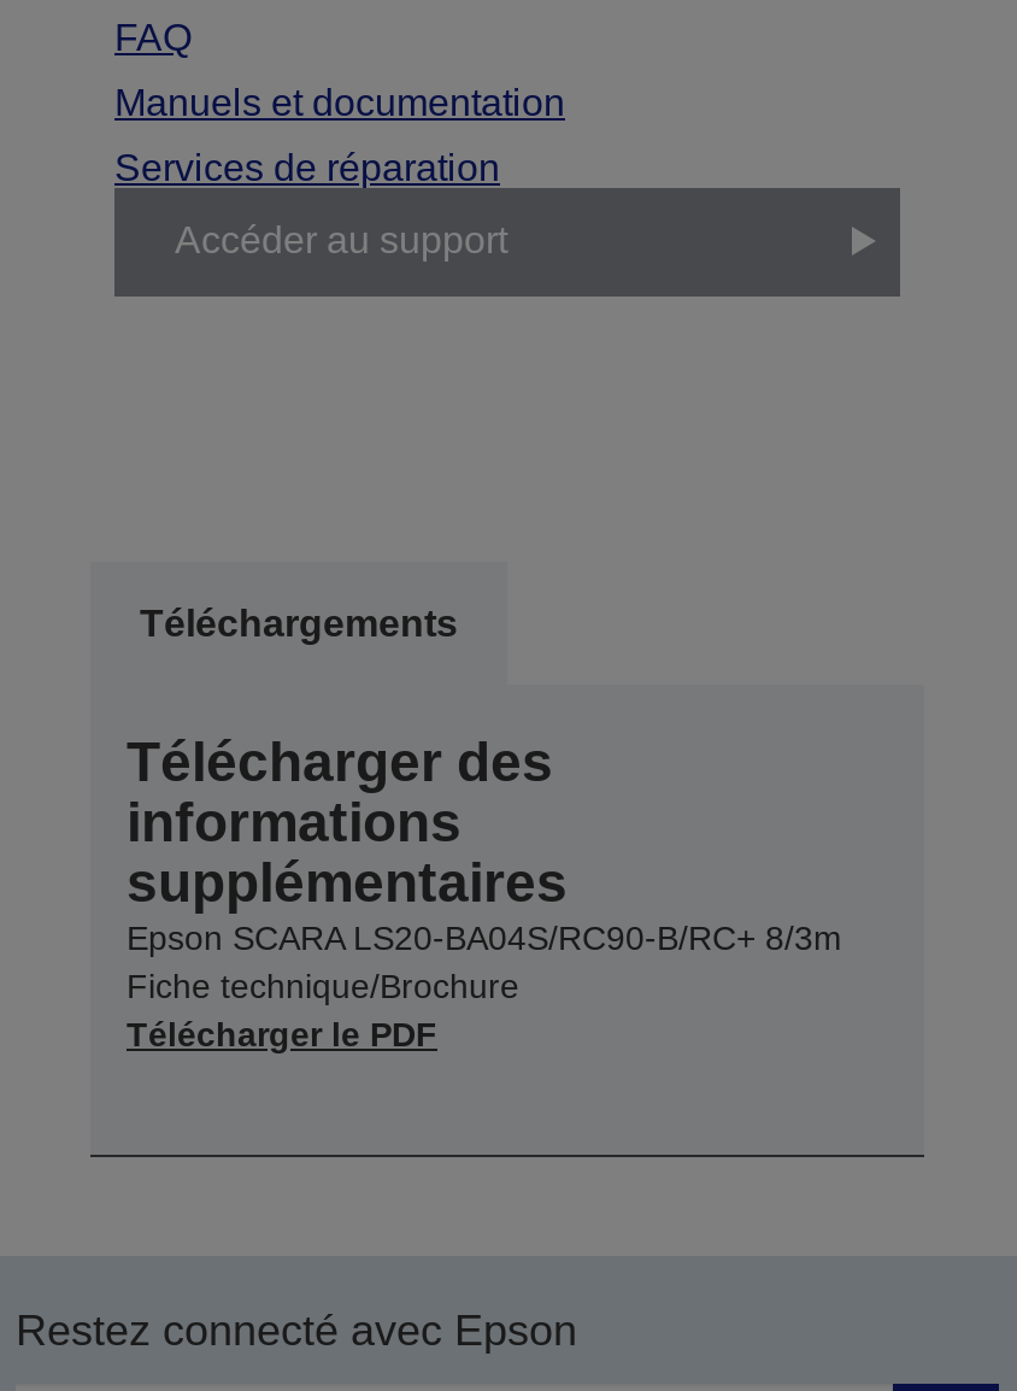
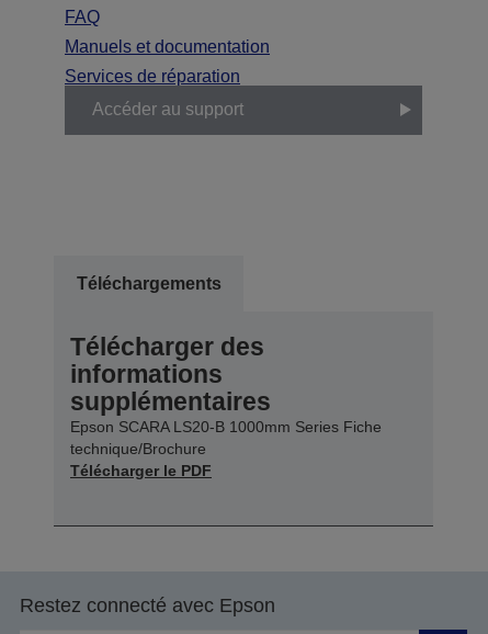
- Epson SCARA LS20-BA04S/RC90-B/RC+ 8/3m
- Fiche technique/Brochure
+ Epson SCARA LS20-B 1000mm Series Fiche
+ technique/Brochure
